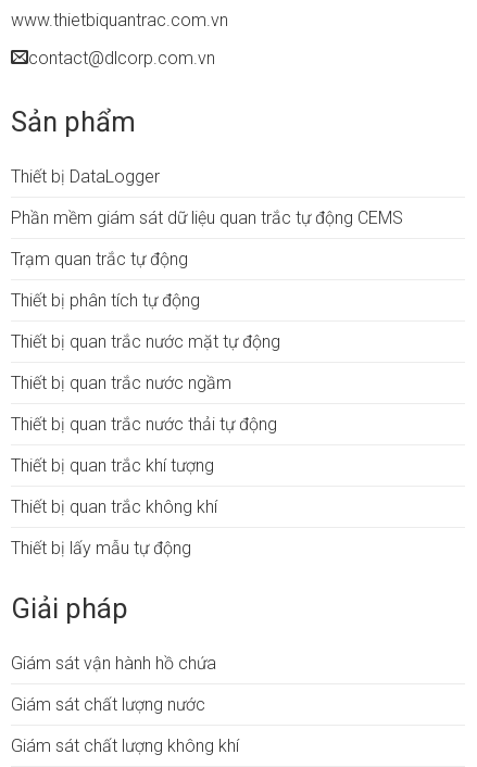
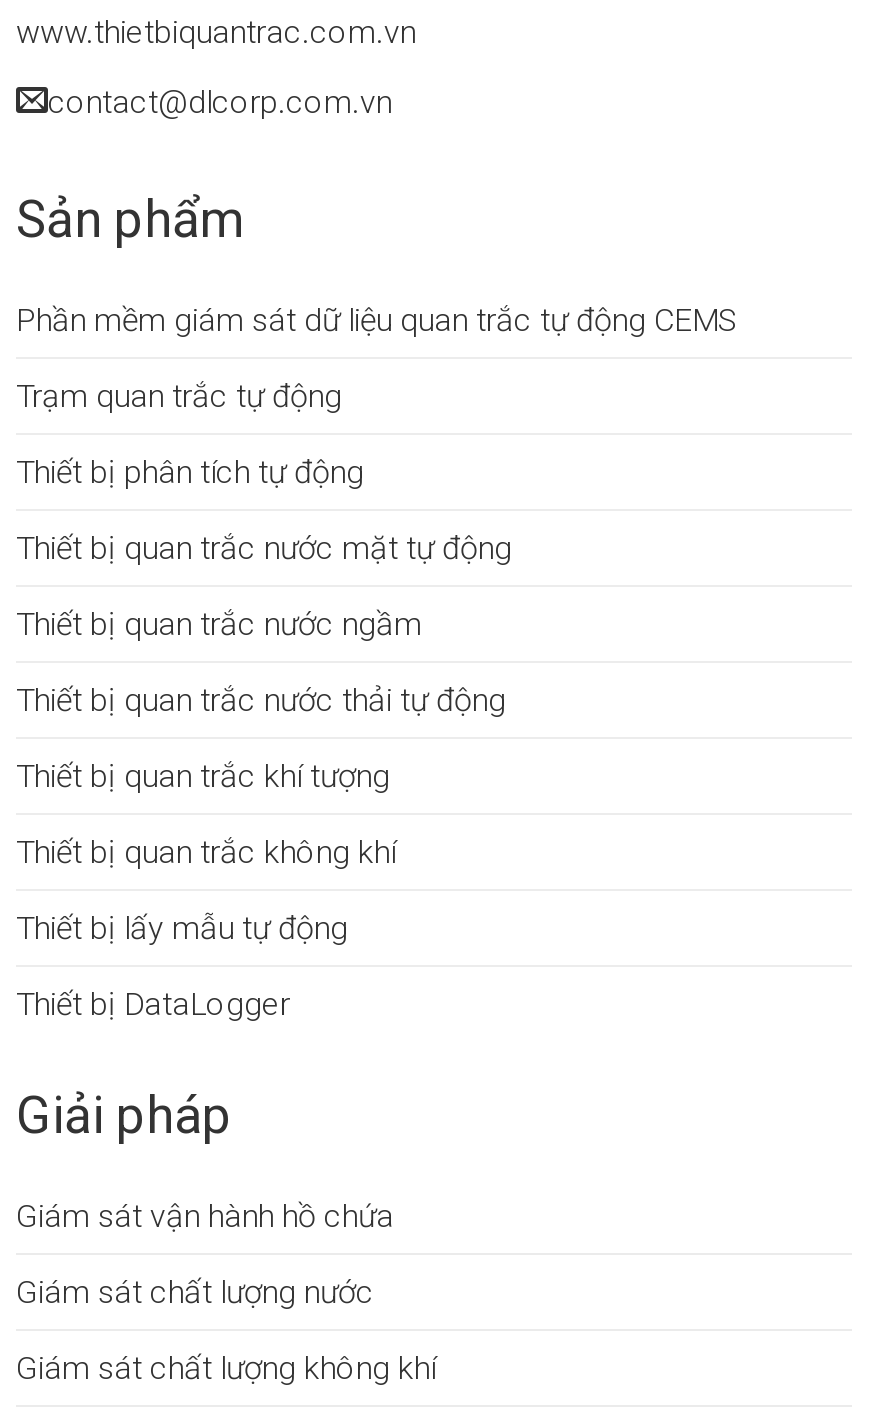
moved down: Thiết bị DataLogger

moved up: Phần mềm giám sát dữ liệu quan trắc tự động CEMS | Trạm quan trắc tự động | Thiết bị phân tích tự động | ... | Thiết bị quan trắc không khí | Thiết bị lấy mẫu tự động
